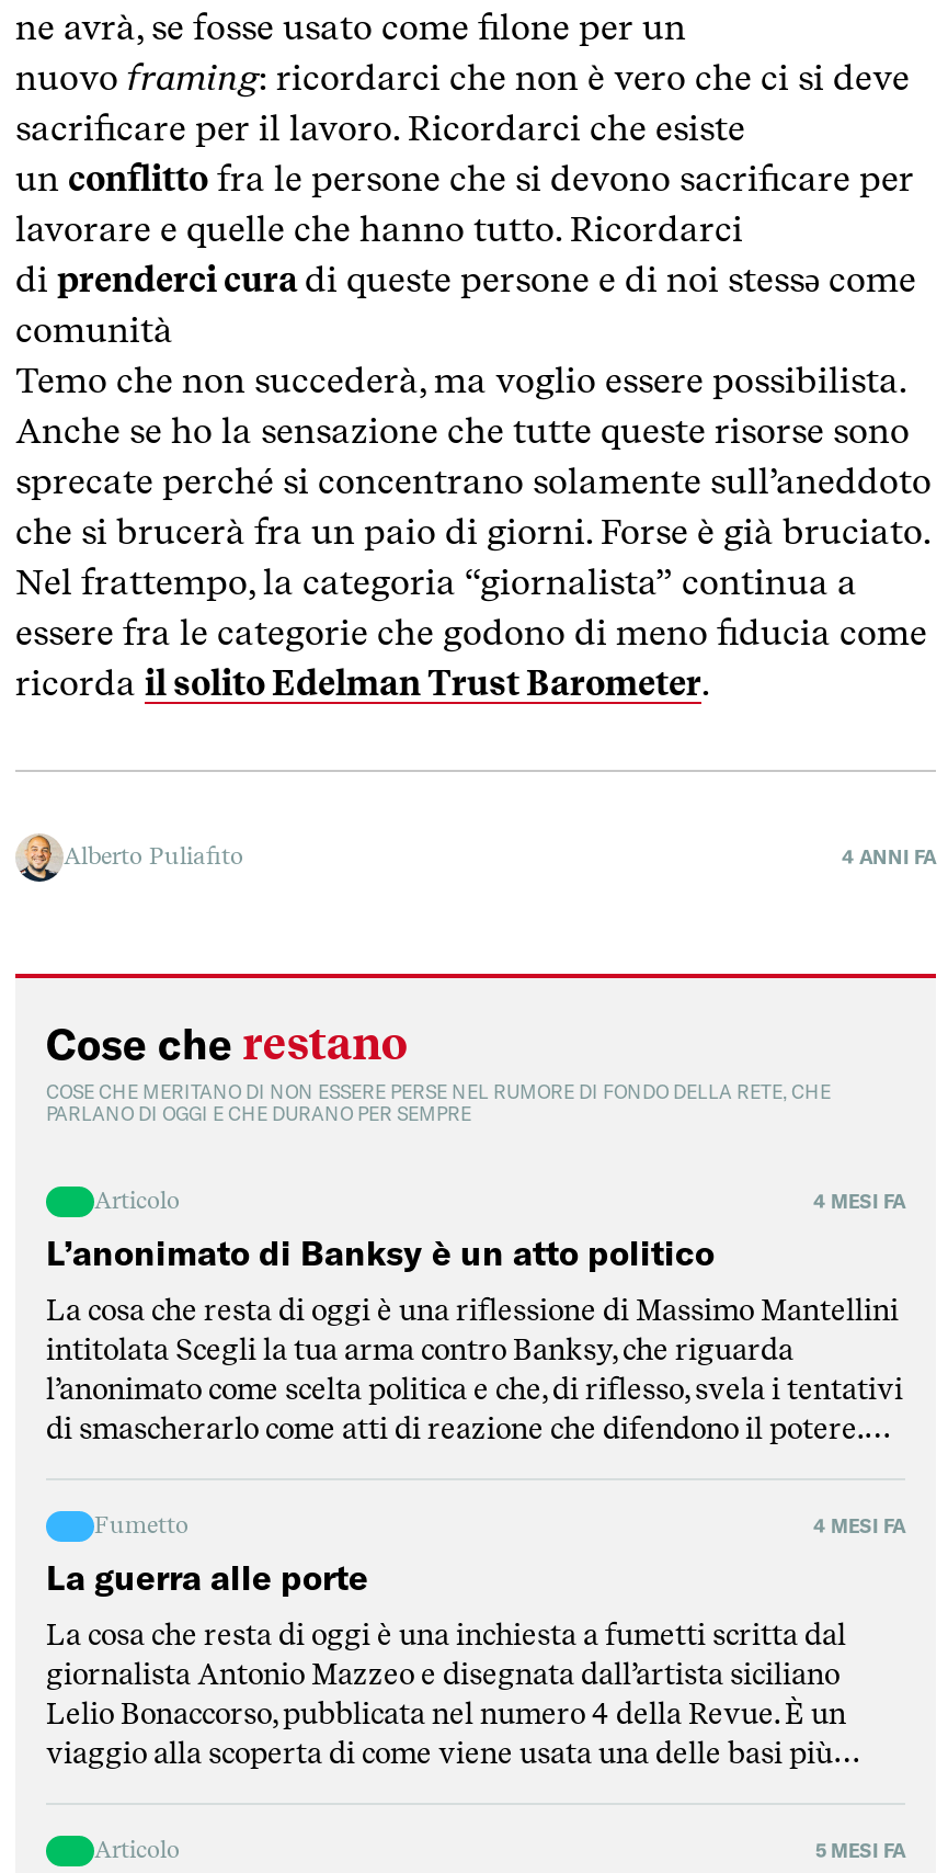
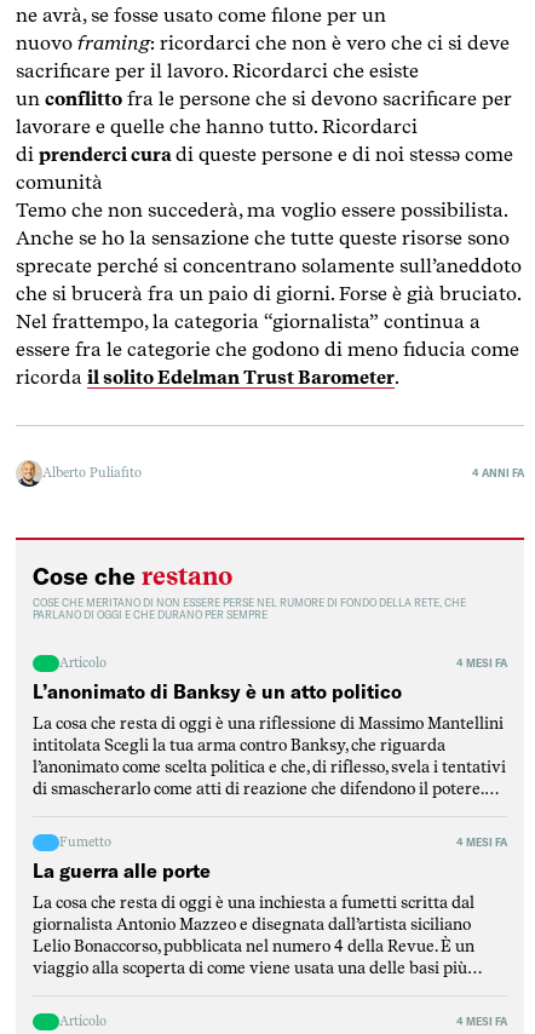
- 5 MESI FA
+ 4 MESI FA
